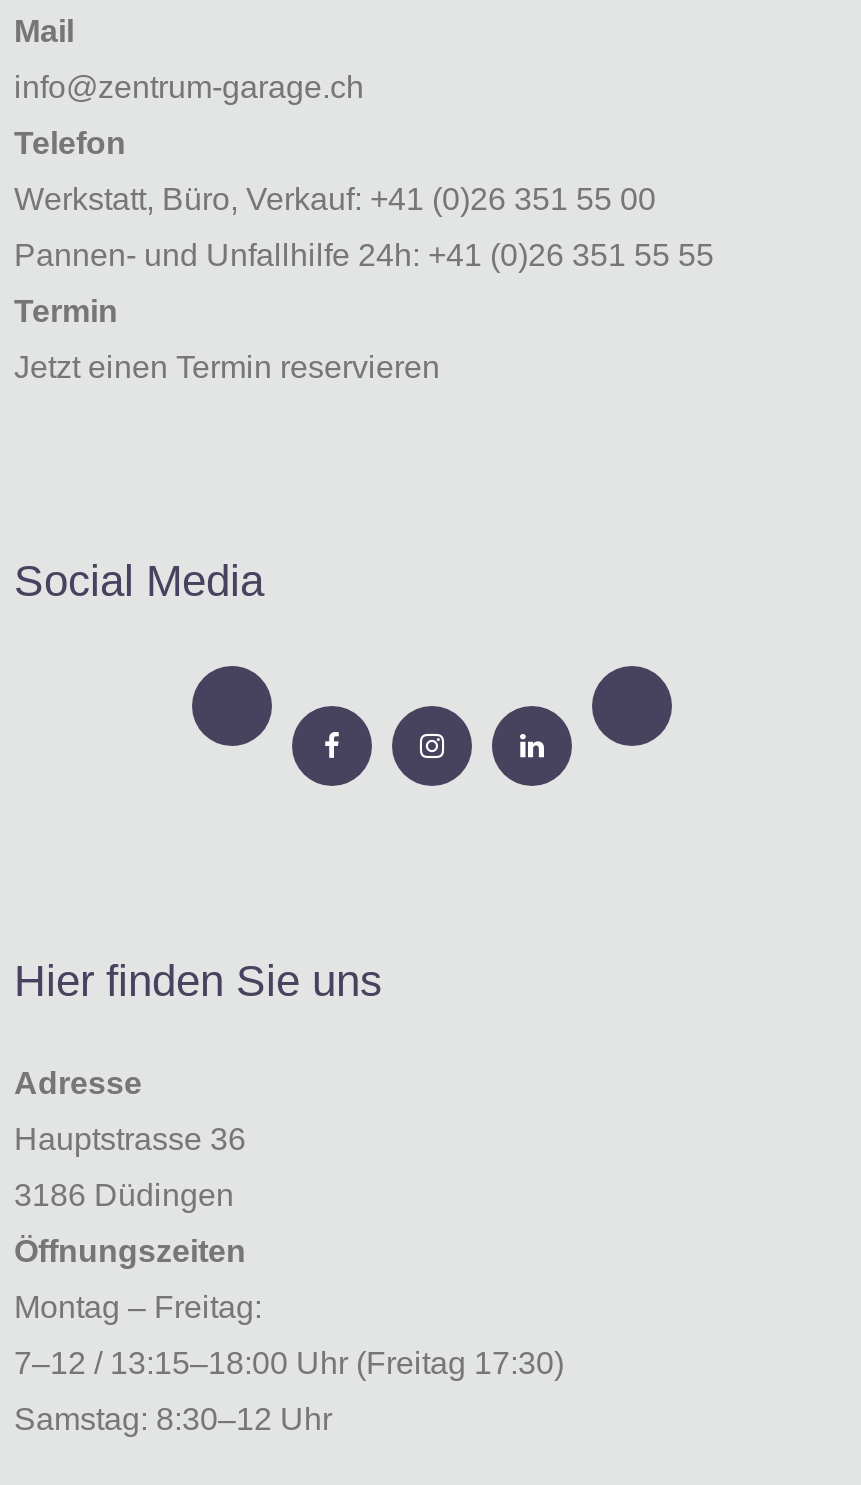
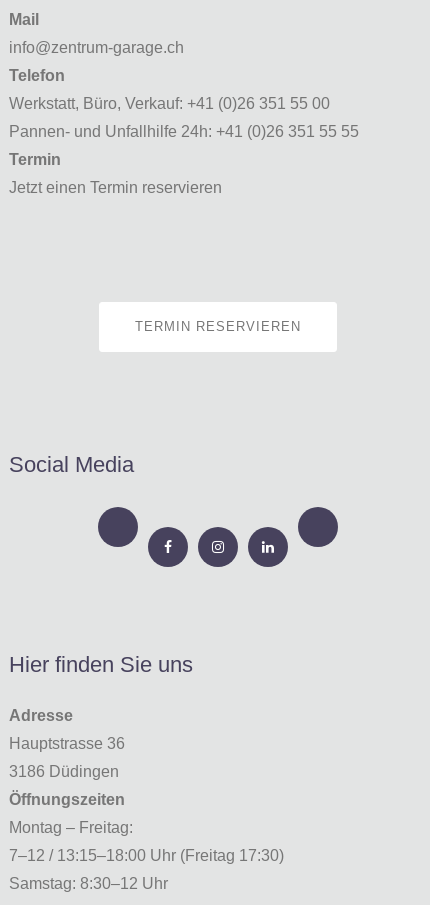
+ TERMIN RESERVIEREN
